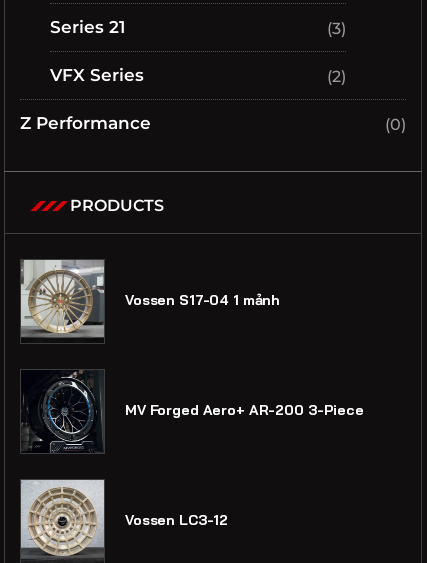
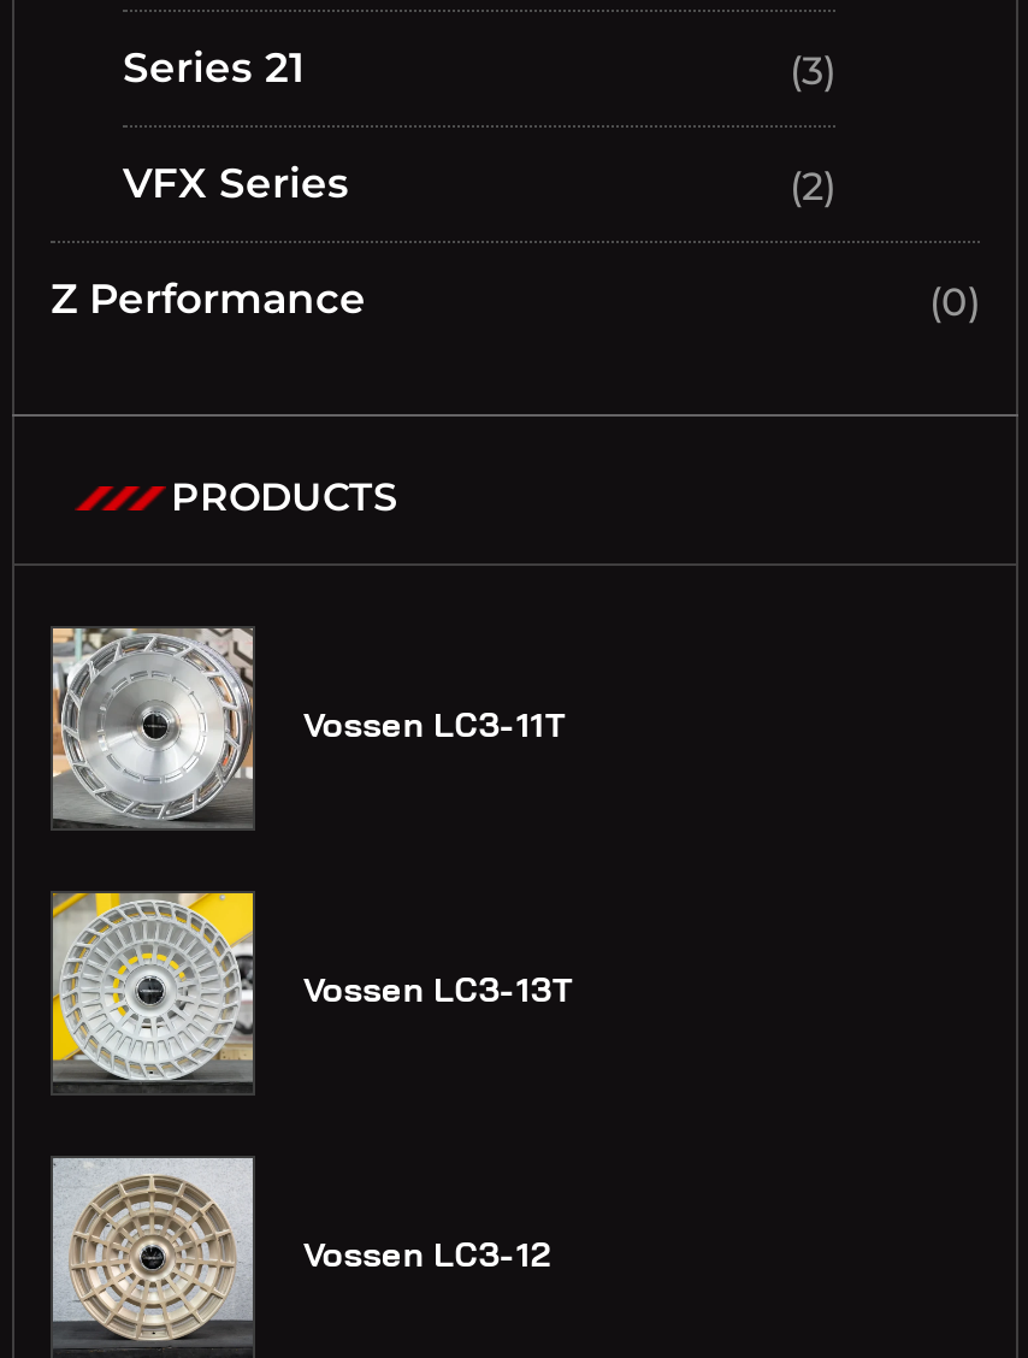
- [image]
- Vossen S17-04 1 mảnh
+ [image]
+ Vossen LC3-11T

- [image]
- MV Forged Aero+ AR-200 3-Piece
+ [image]
+ Vossen LC3-13T
